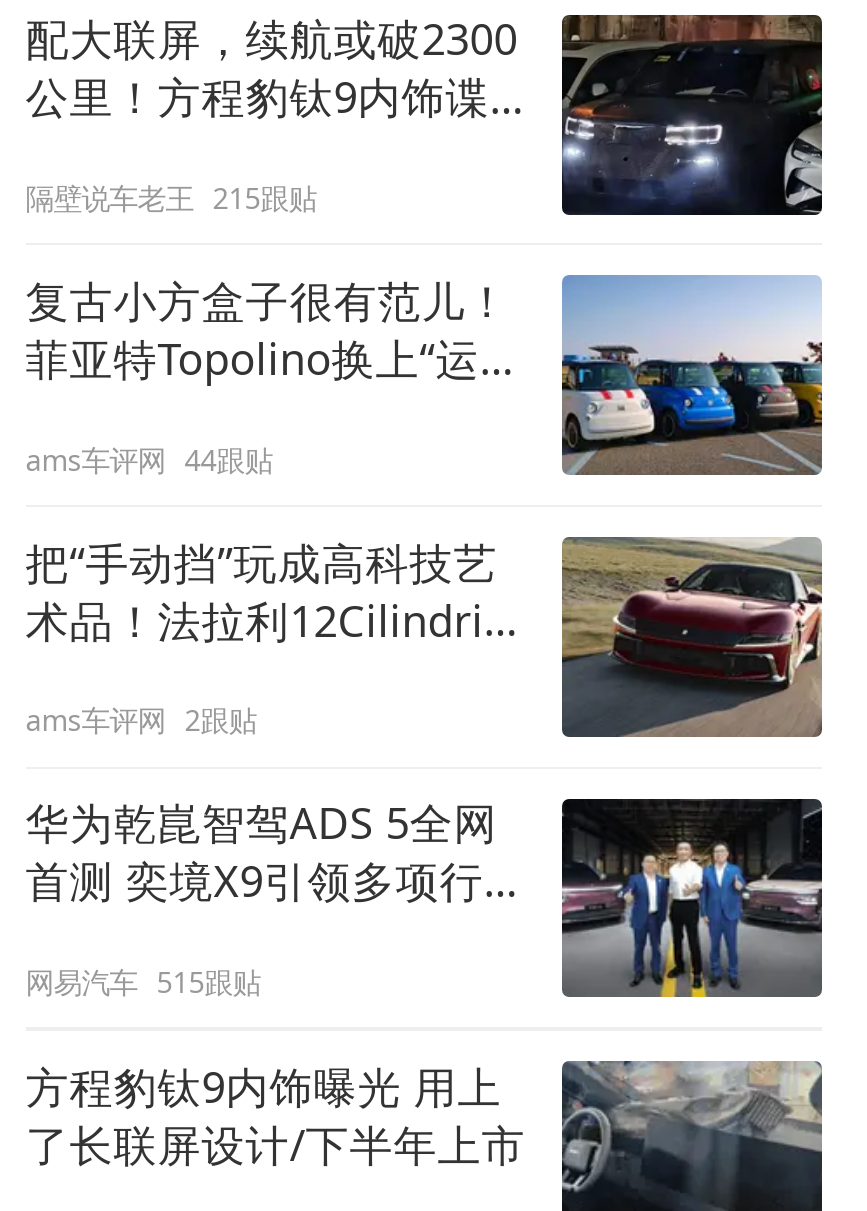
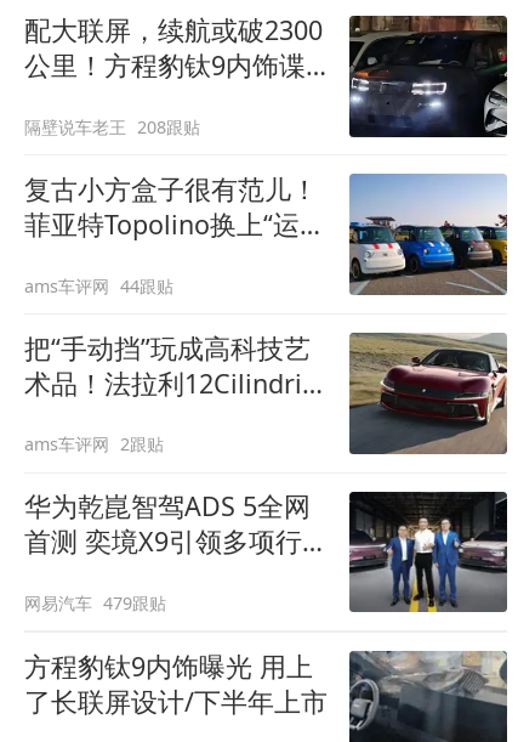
- 隔壁说车老王 215跟贴
+ 隔壁说车老王 208跟贴

- 网易汽车 515跟贴
+ 网易汽车 479跟贴
